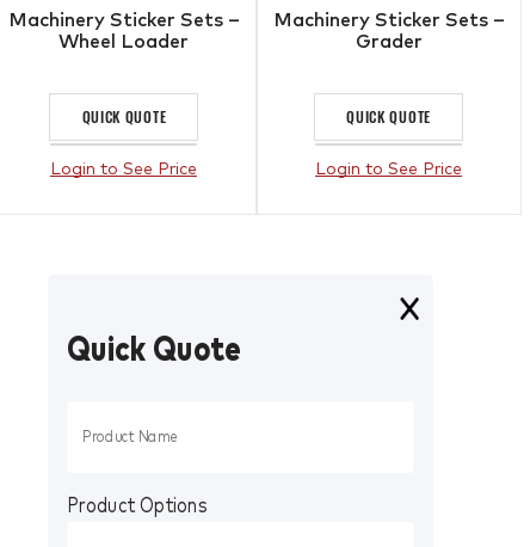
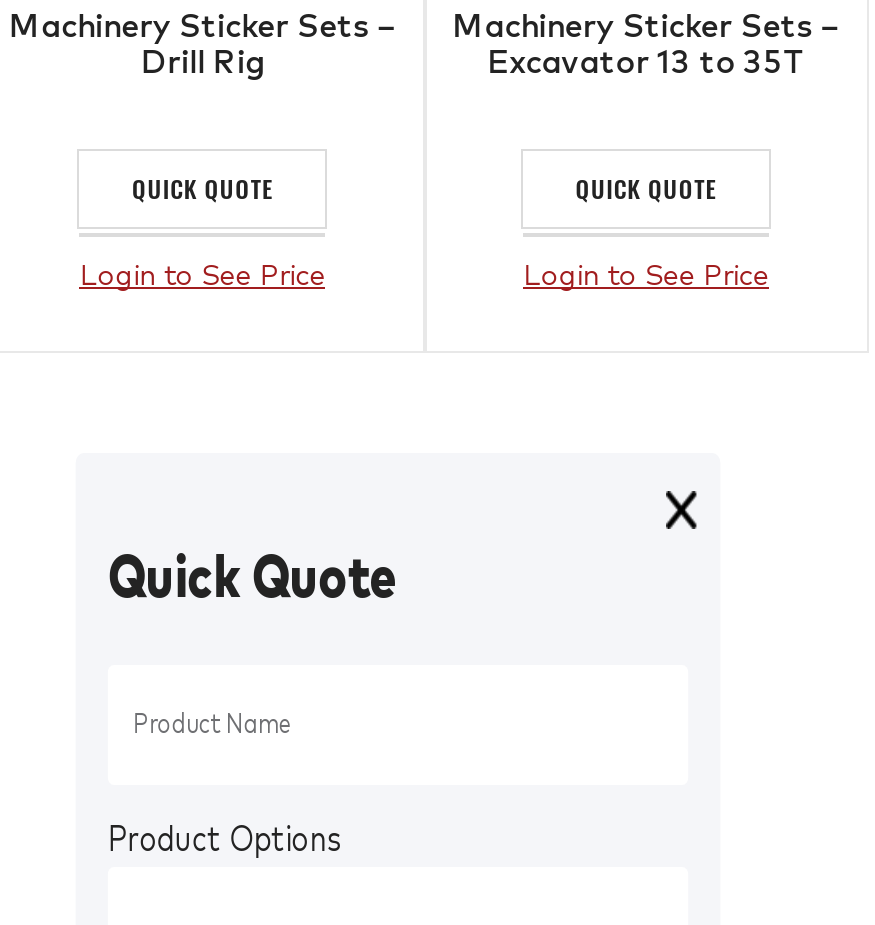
- Wheel Loader
+ Drill Rig

- Grader
+ Excavator 13 to 35T
